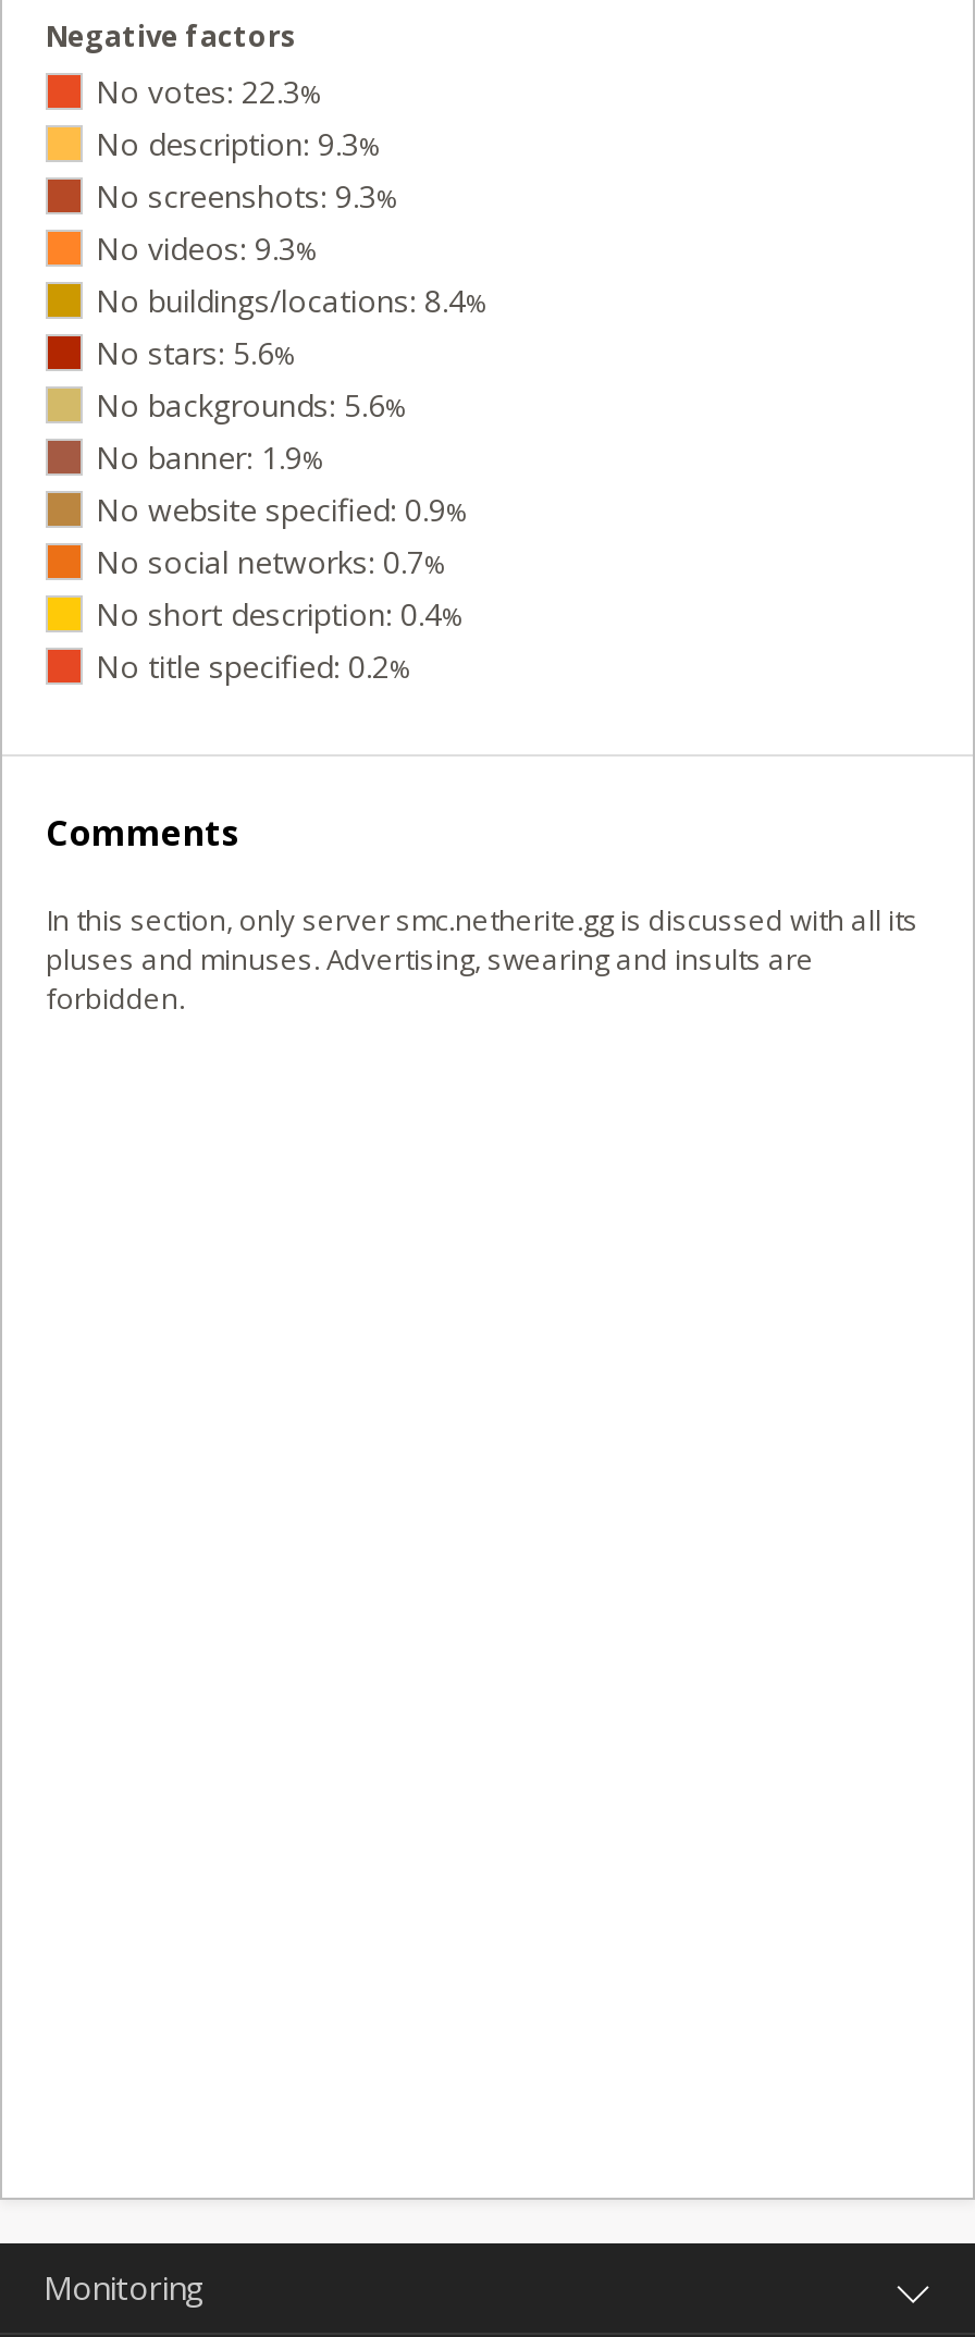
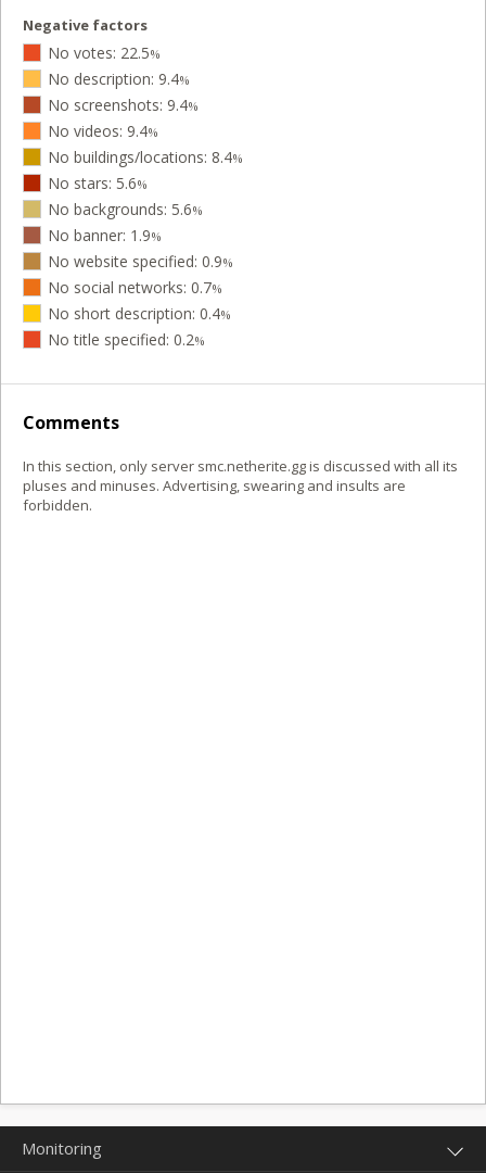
- No votes: 22.3%
+ No votes: 22.5%

- No description: 9.3%
+ No description: 9.4%

- No screenshots: 9.3%
+ No screenshots: 9.4%

- No videos: 9.3%
+ No videos: 9.4%
